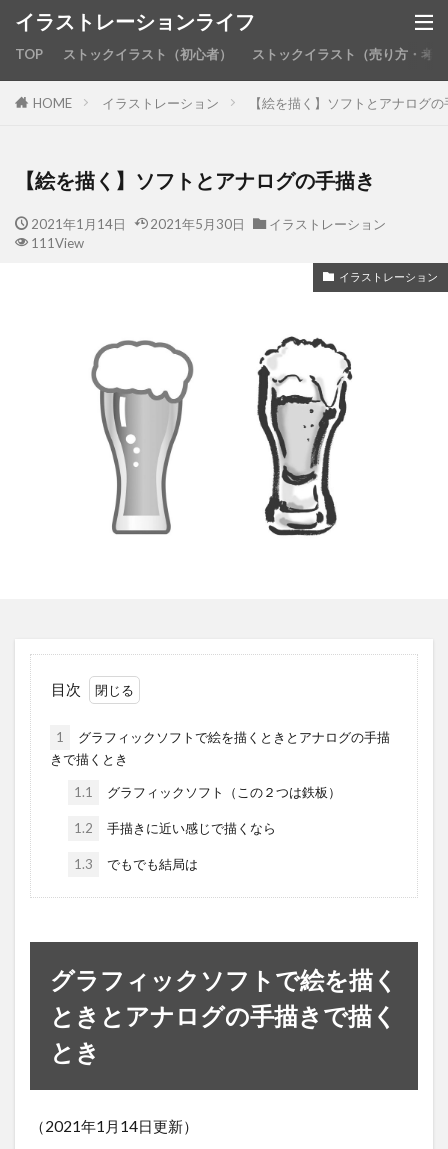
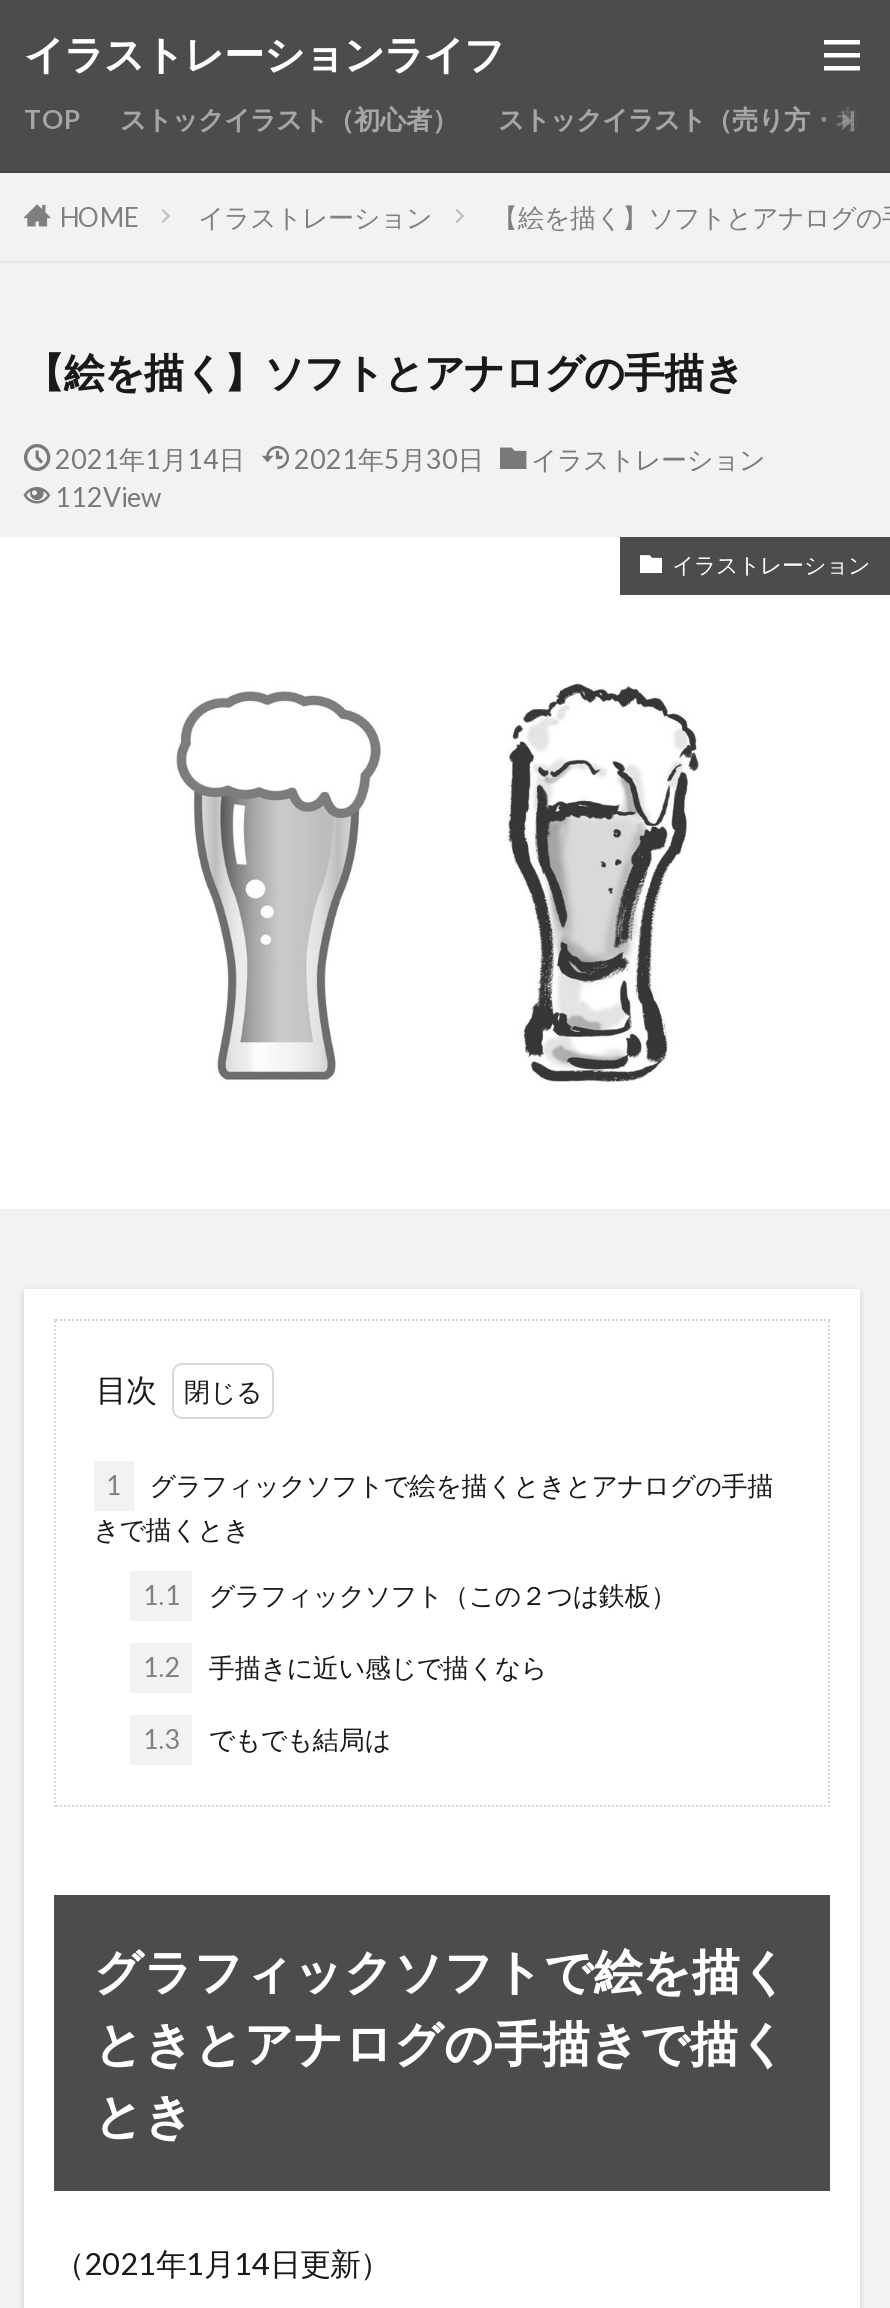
- 111View
+ 112View
